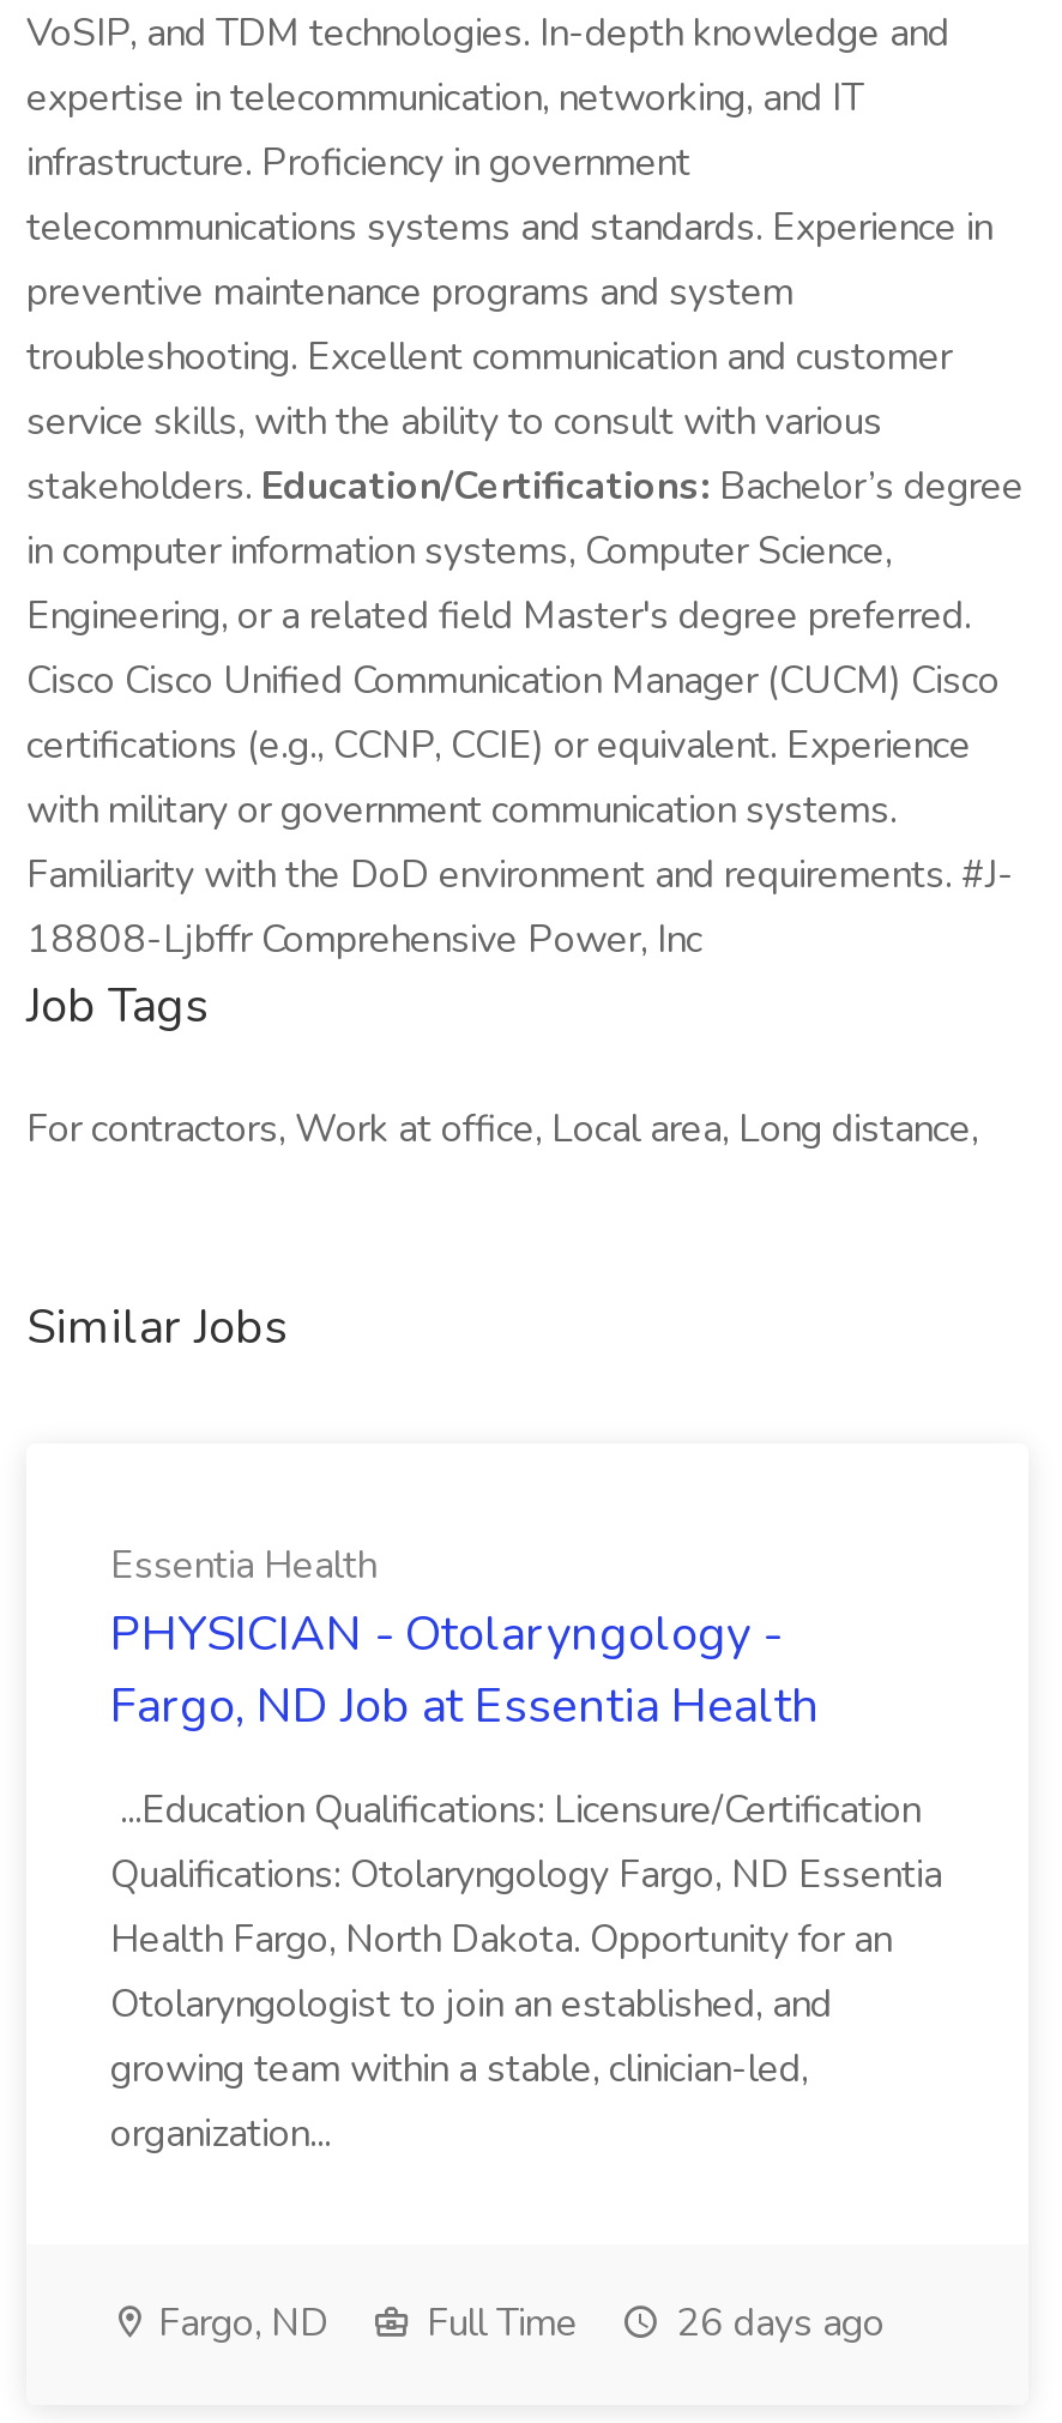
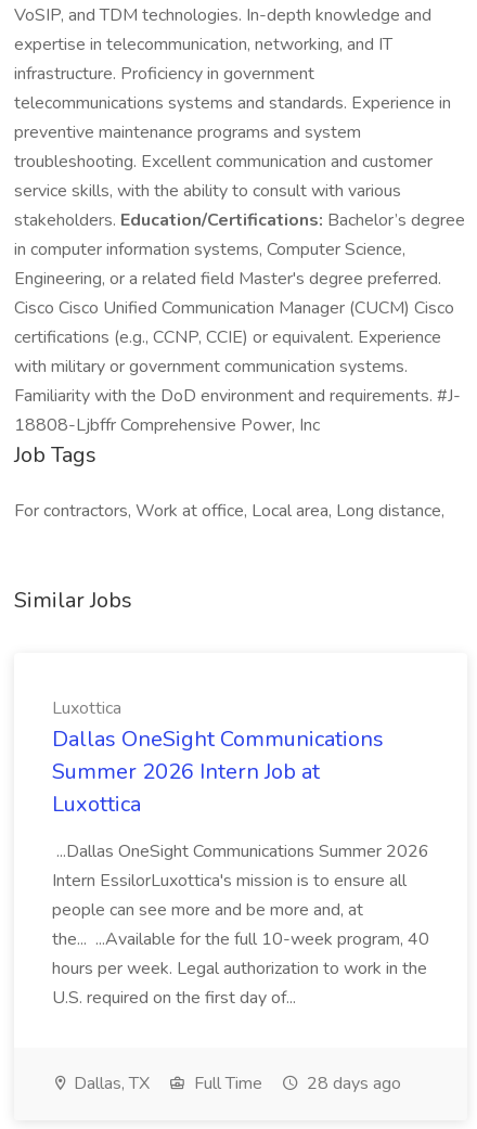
- Essentia Health
- PHYSICIAN - Otolaryngology -
- Fargo, ND Job at Essentia Health
+ Luxottica
+ Dallas OneSight Communications
+ Summer 2026 Intern Job at
+ Luxottica

- ...Education Qualifications: Licensure/Certification
- Qualifications: Otolaryngology Fargo, ND Essentia
- Health Fargo, North Dakota. Opportunity for an
- Otolaryngologist to join an established, and
- growing team within a stable, clinician-led,
- organization...
+ ...Dallas OneSight Communications Summer 2026
+ Intern EssilorLuxottica's mission is to ensure all
+ people can see more and be more and, at
+ the... ...Available for the full 10-week program, 40
+ hours per week. Legal authorization to work in the
+ U.S. required on the first day of...

- Fargo, ND
+ Dallas, TX

- 26 days ago
+ 28 days ago
